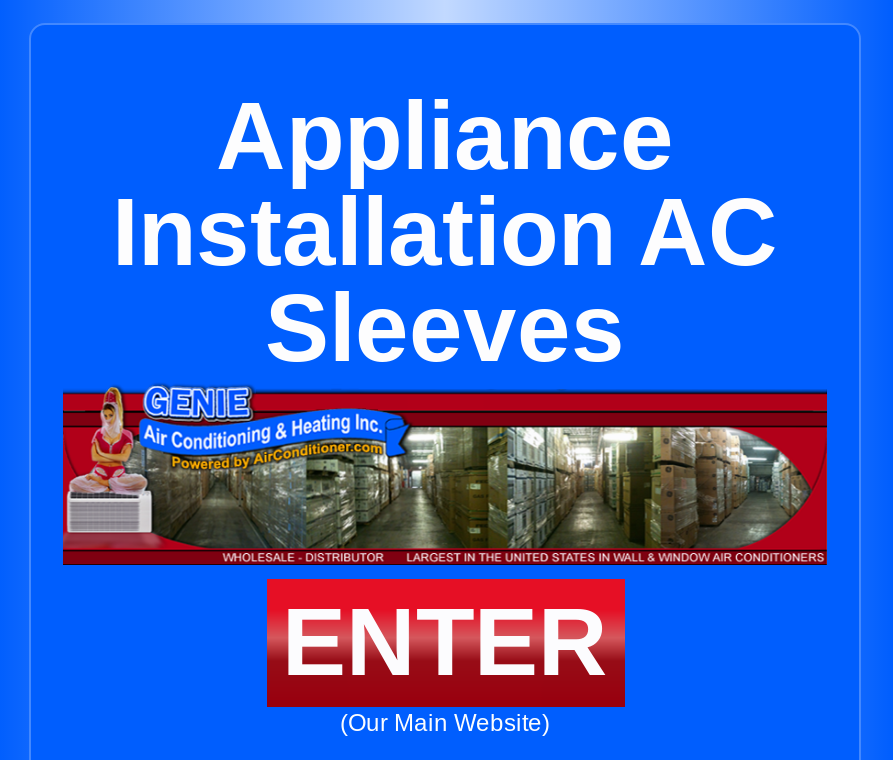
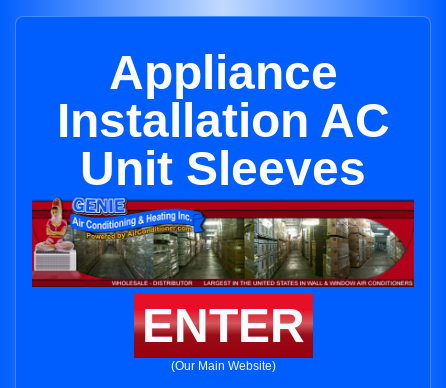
- Sleeves
+ Unit Sleeves
